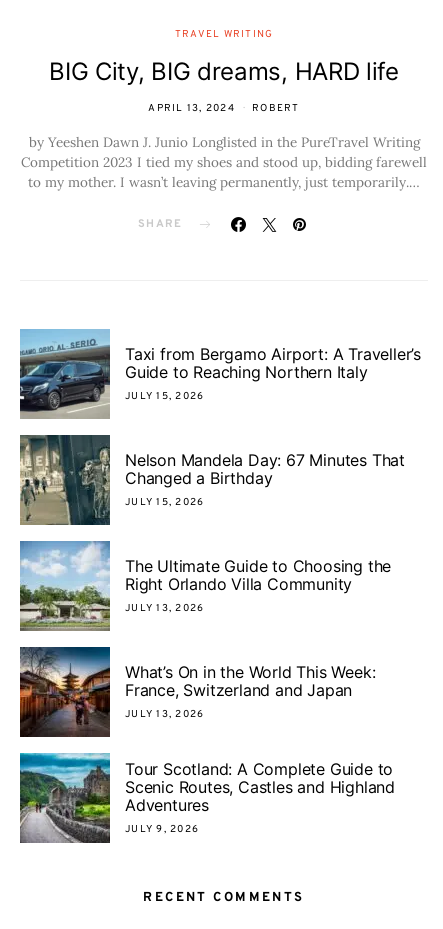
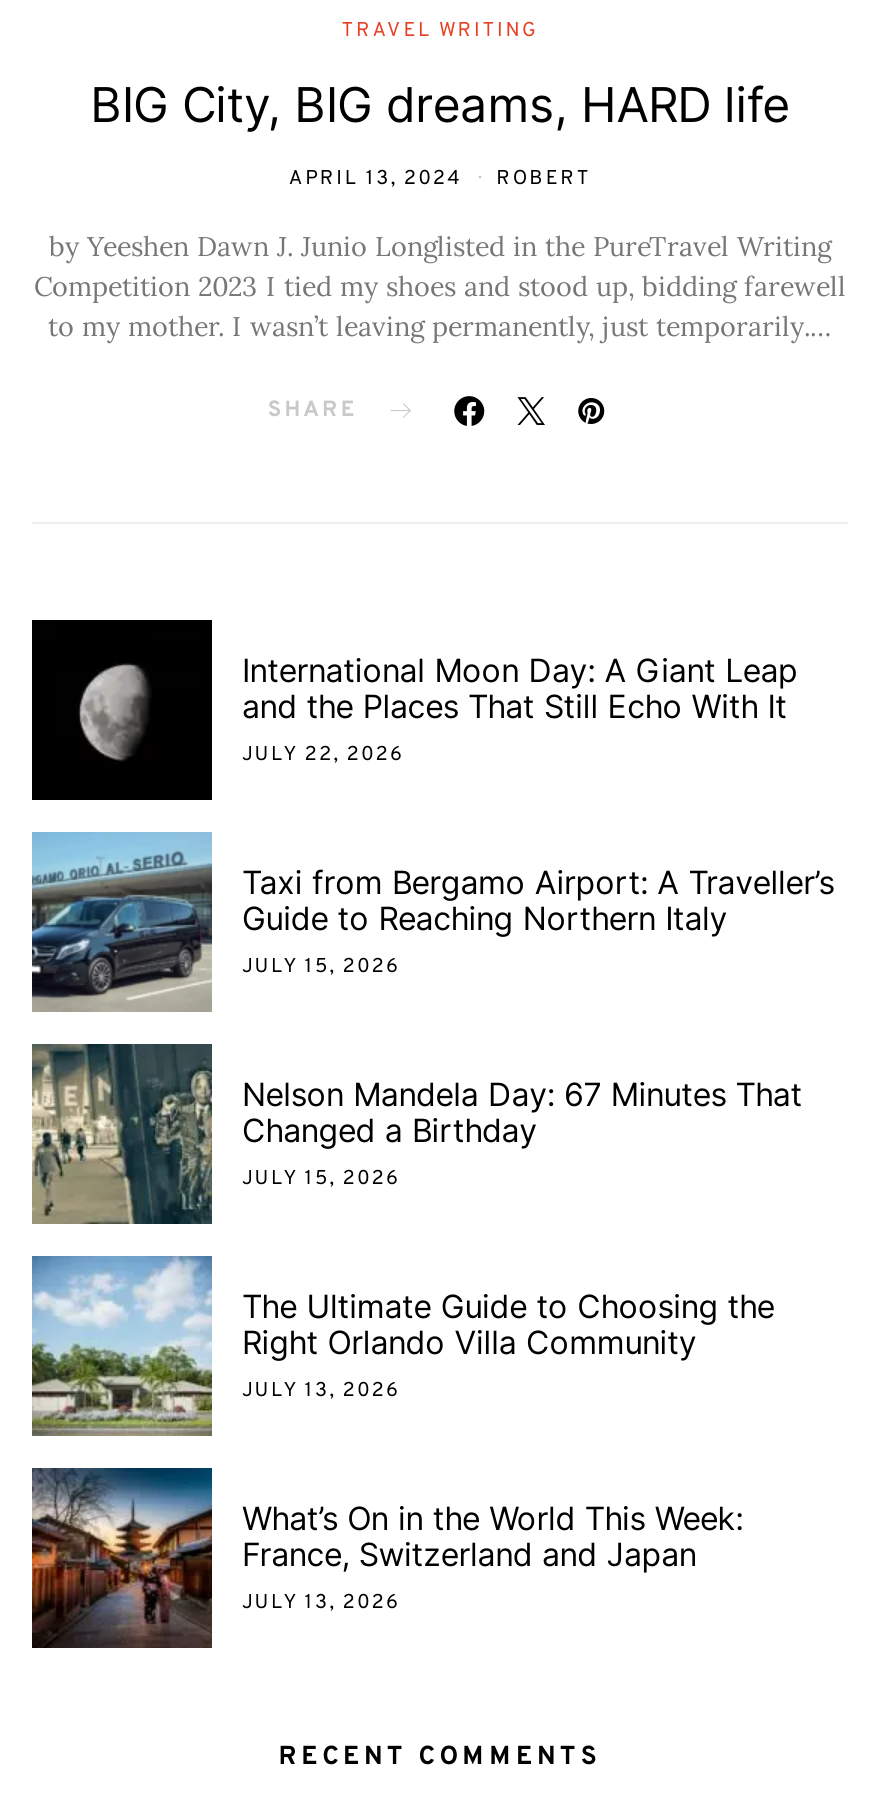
+ [image]
+ International Moon Day: A Giant Leap
+ and the Places That Still Echo With It
+ JULY 22, 2026

moved down: [image] | Taxi from Bergamo Airport: A Traveller’s | Guide to Reaching Northern Italy | ... | France, Switzerland and Japan | JULY 13, 2026

- [image]
- Tour Scotland: A Complete Guide to
- Scenic Routes, Castles and Highland
- Adventures
- JULY 9, 2026
